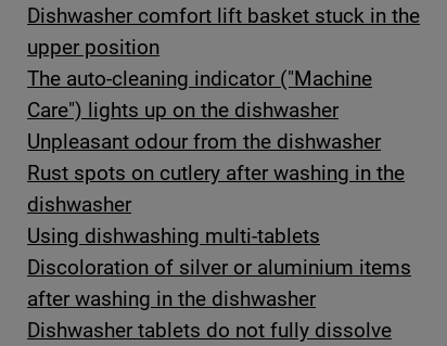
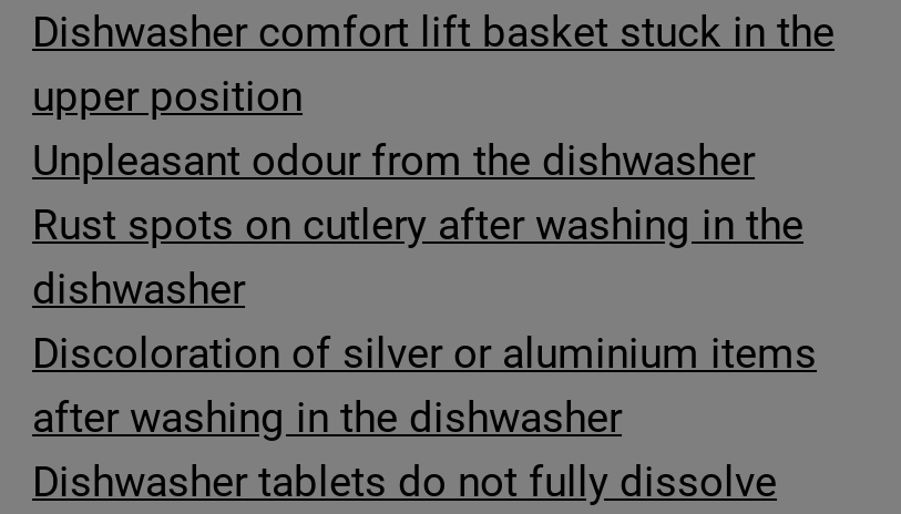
- The auto-cleaning indicator ("Machine
- Care") lights up on the dishwasher

- Using dishwashing multi-tablets
